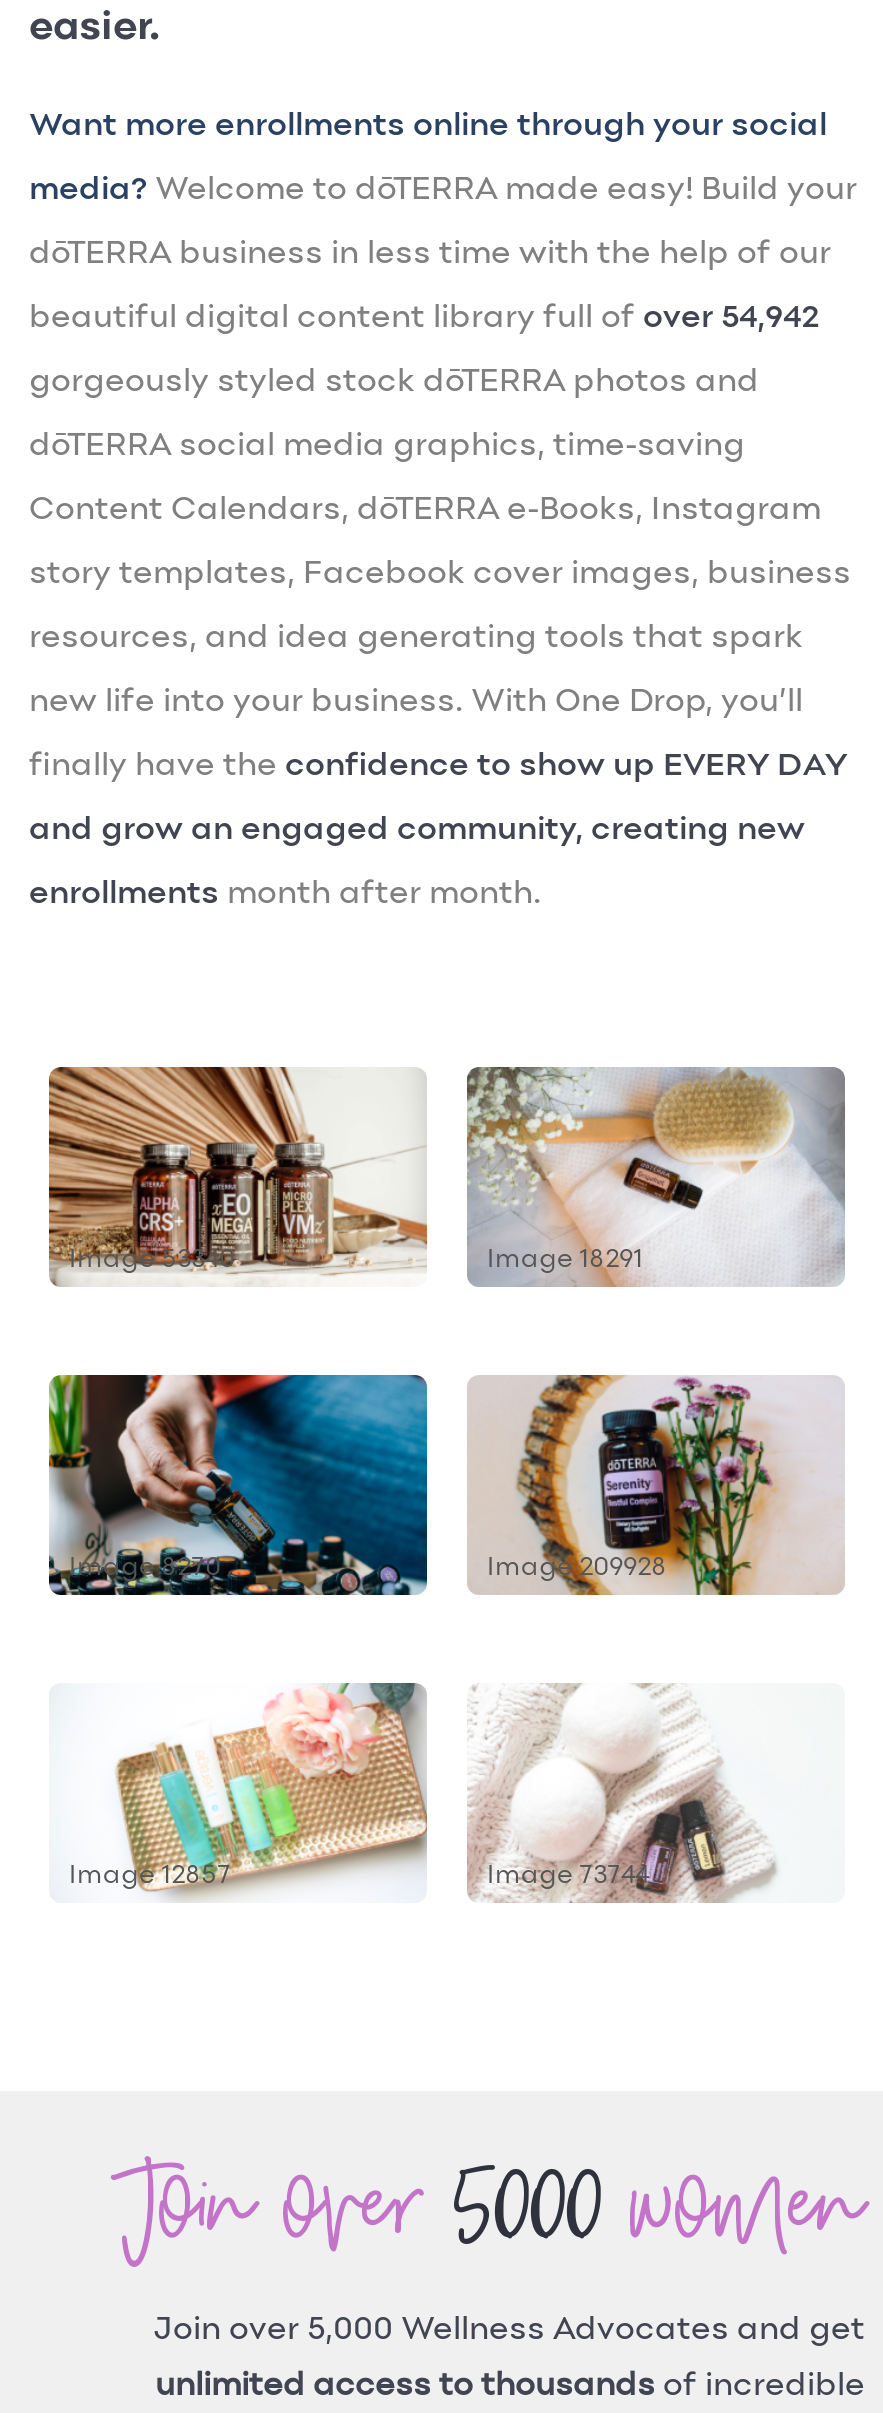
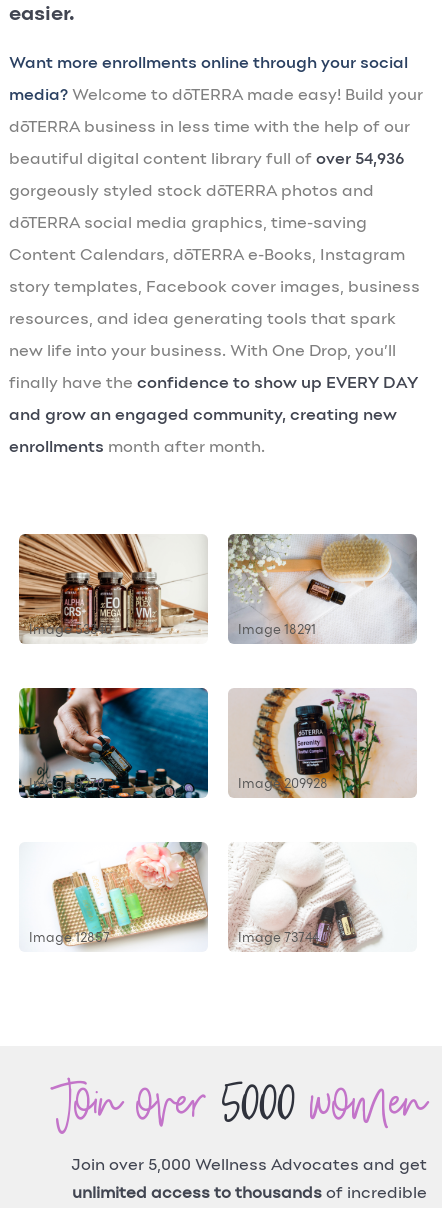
- beautiful digital content library full of over 54,942
+ beautiful digital content library full of over 54,936
